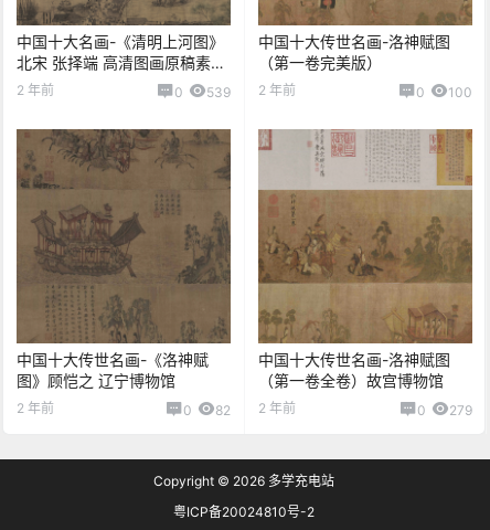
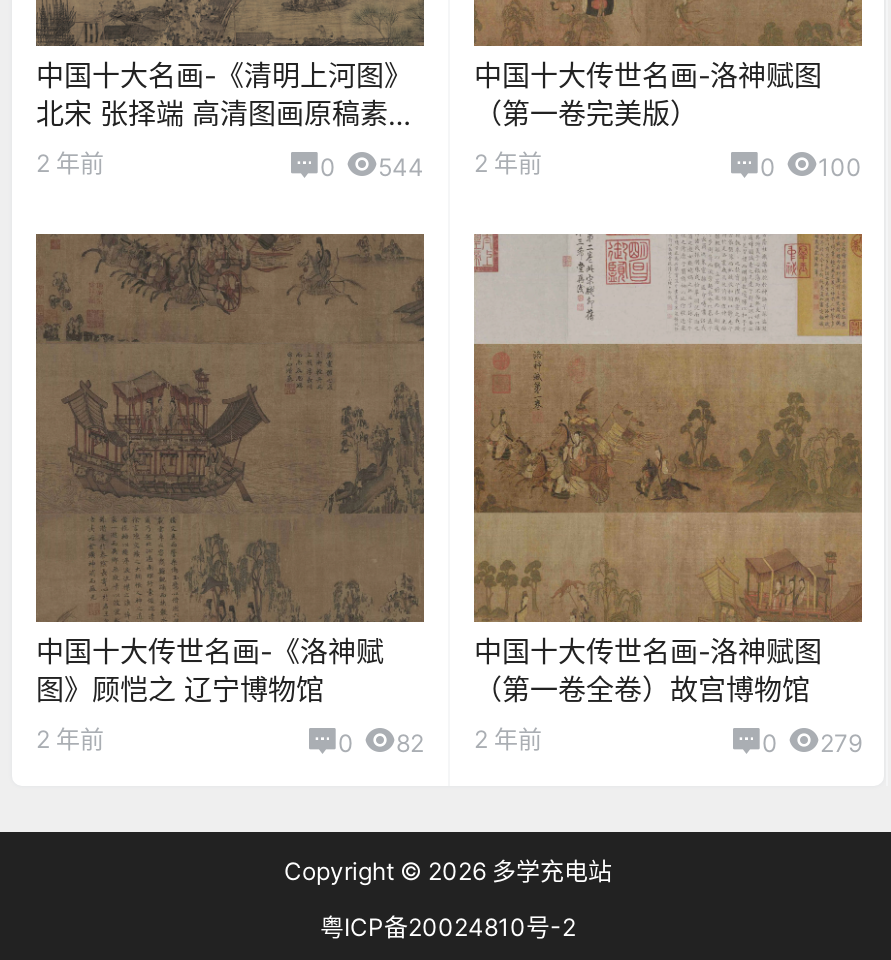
- 539
+ 544
